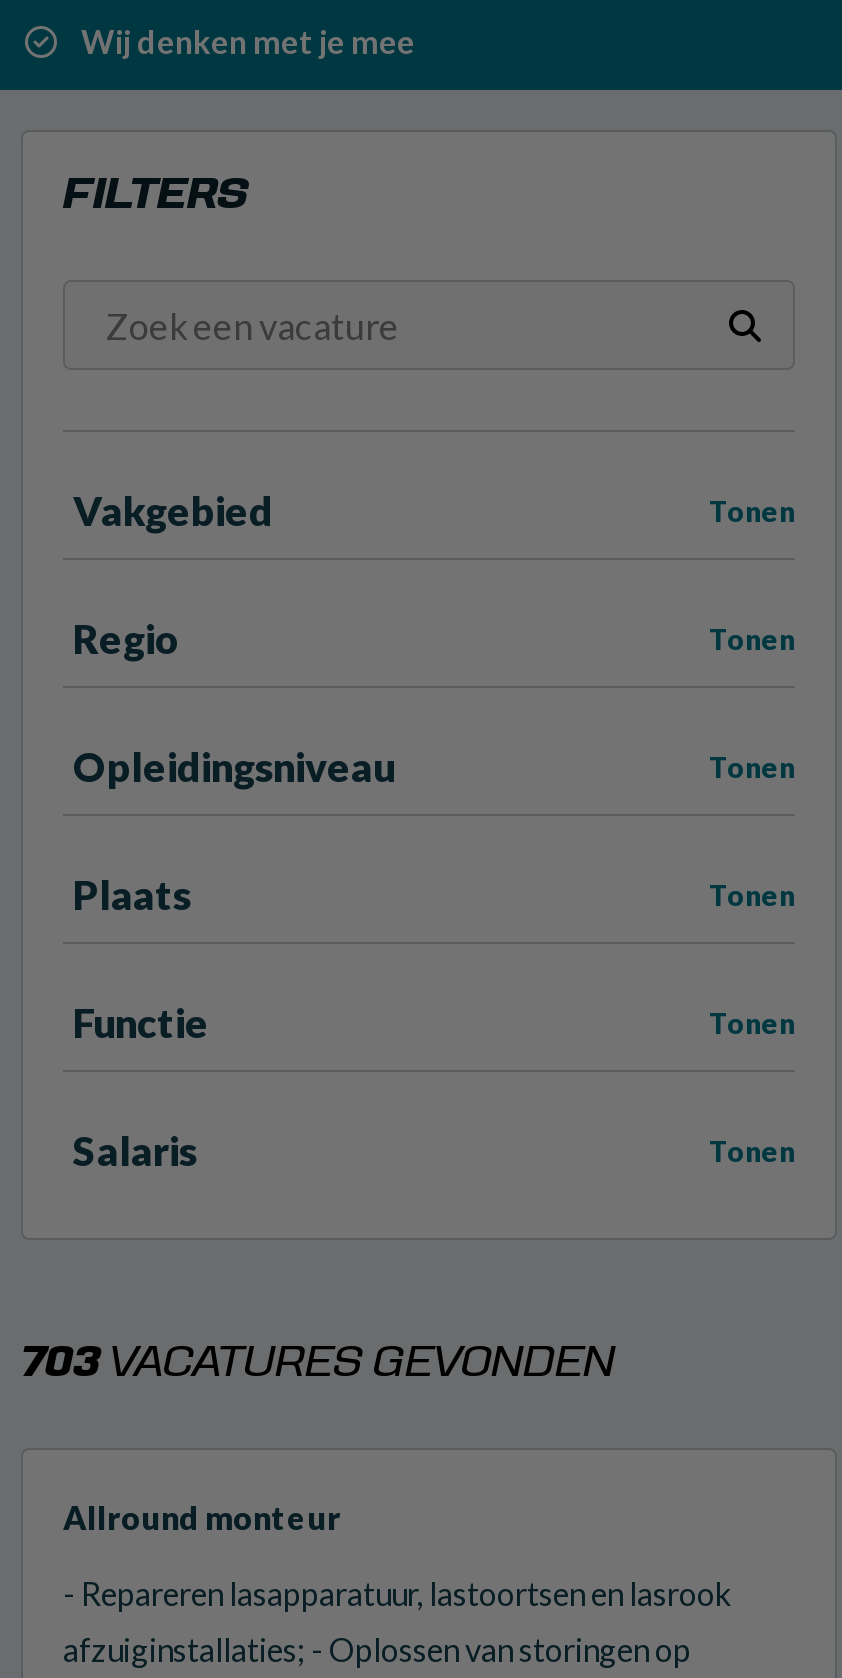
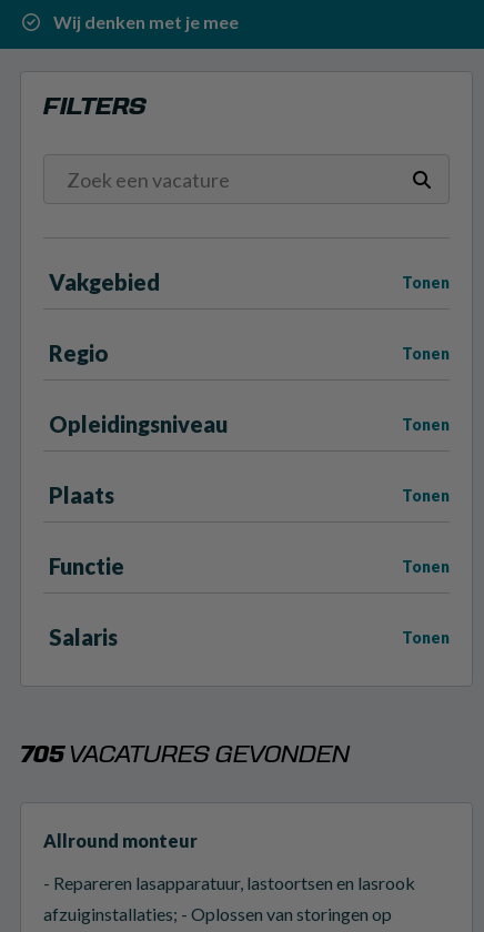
- 703 VACATURES GEVONDEN
+ 705 VACATURES GEVONDEN
